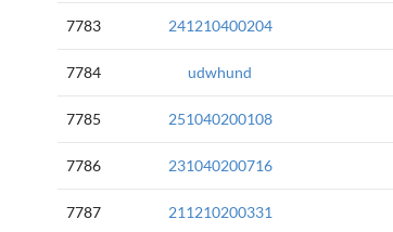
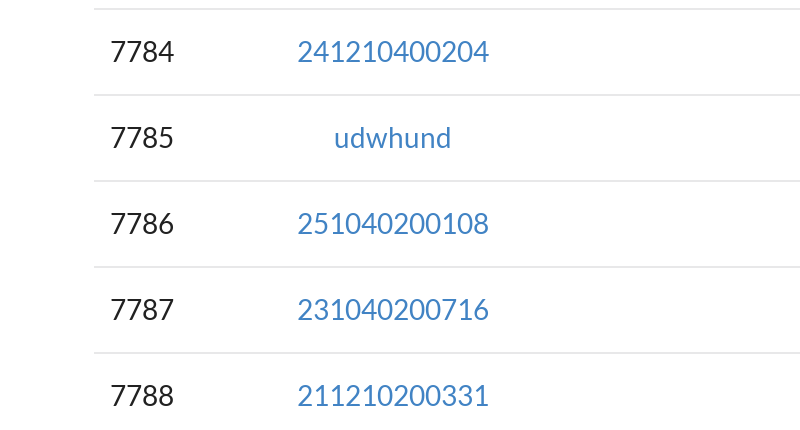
- 7783
+ 7784

- 7784
+ 7785

- 7785
+ 7786

- 7786
+ 7787

- 7787
+ 7788
